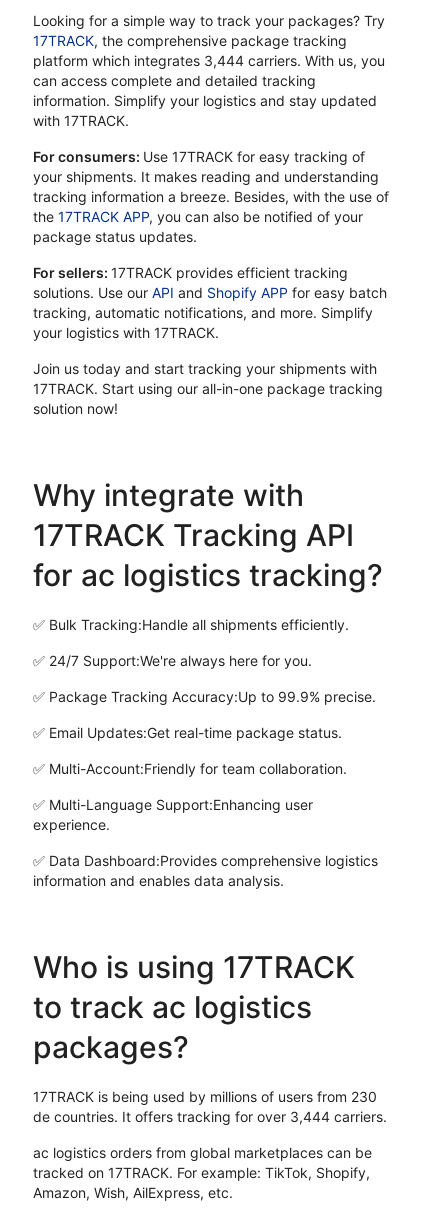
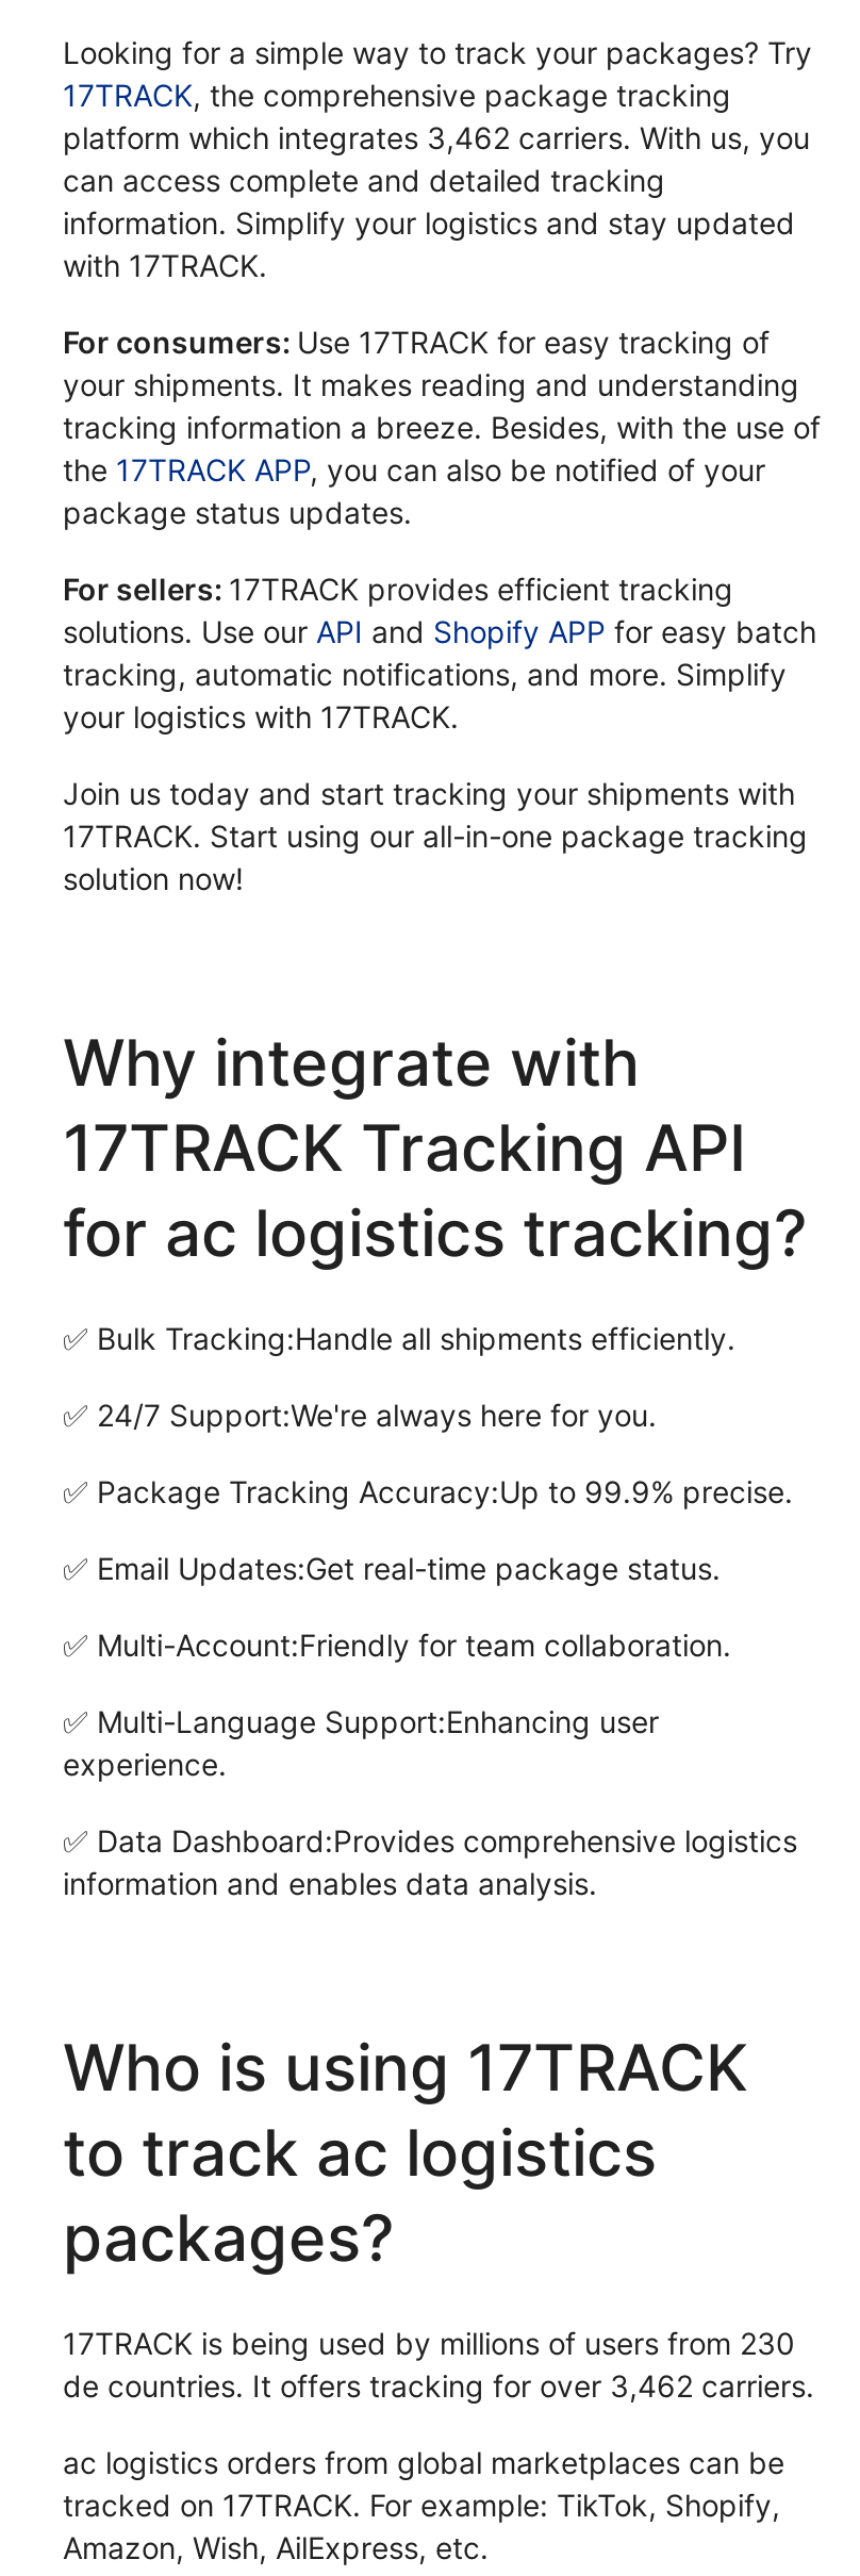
- platform which integrates 3,444 carriers. With us, you
+ platform which integrates 3,462 carriers. With us, you

- de countries. It offers tracking for over 3,444 carriers.
+ de countries. It offers tracking for over 3,462 carriers.
